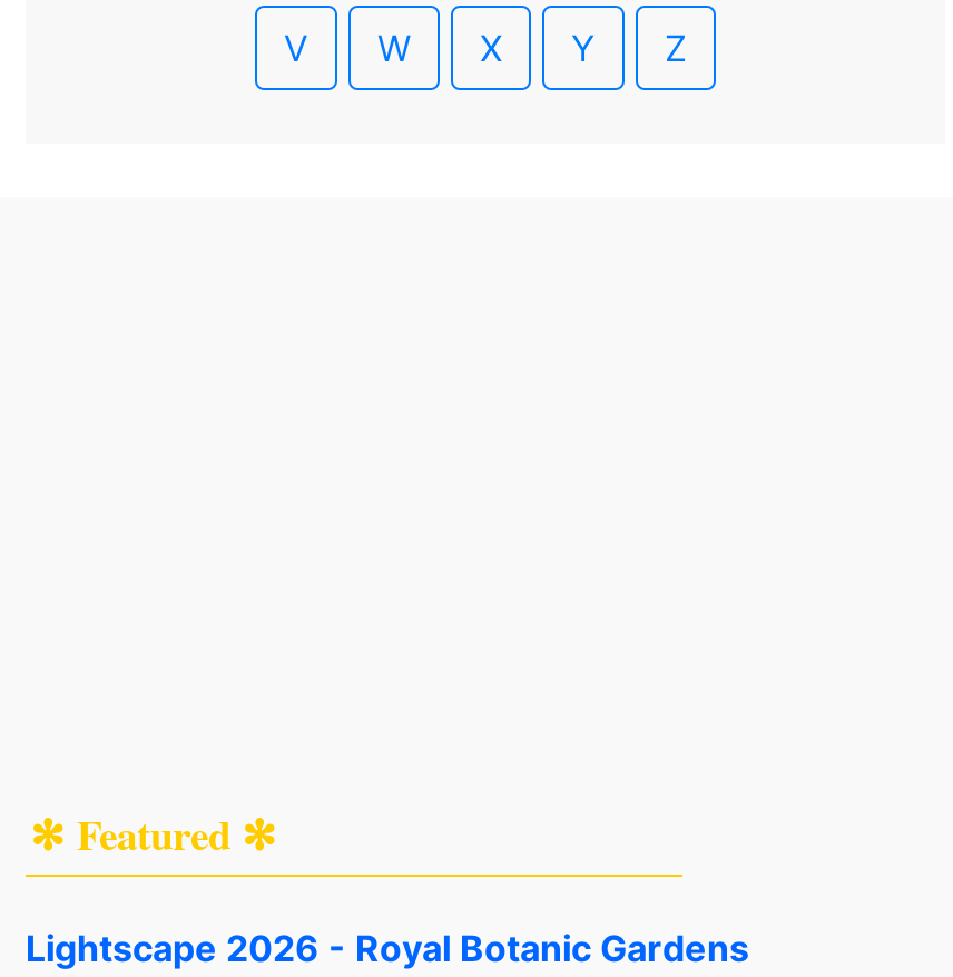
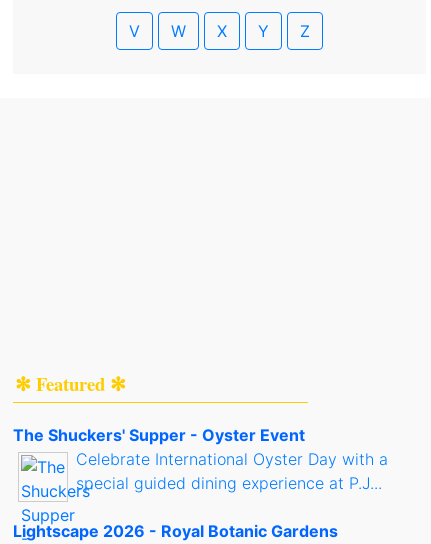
+ [image]
+ The Shuckers' Supper - Oyster Event
+ Celebrate International Oyster Day with a
+ special guided dining experience at P.J...
